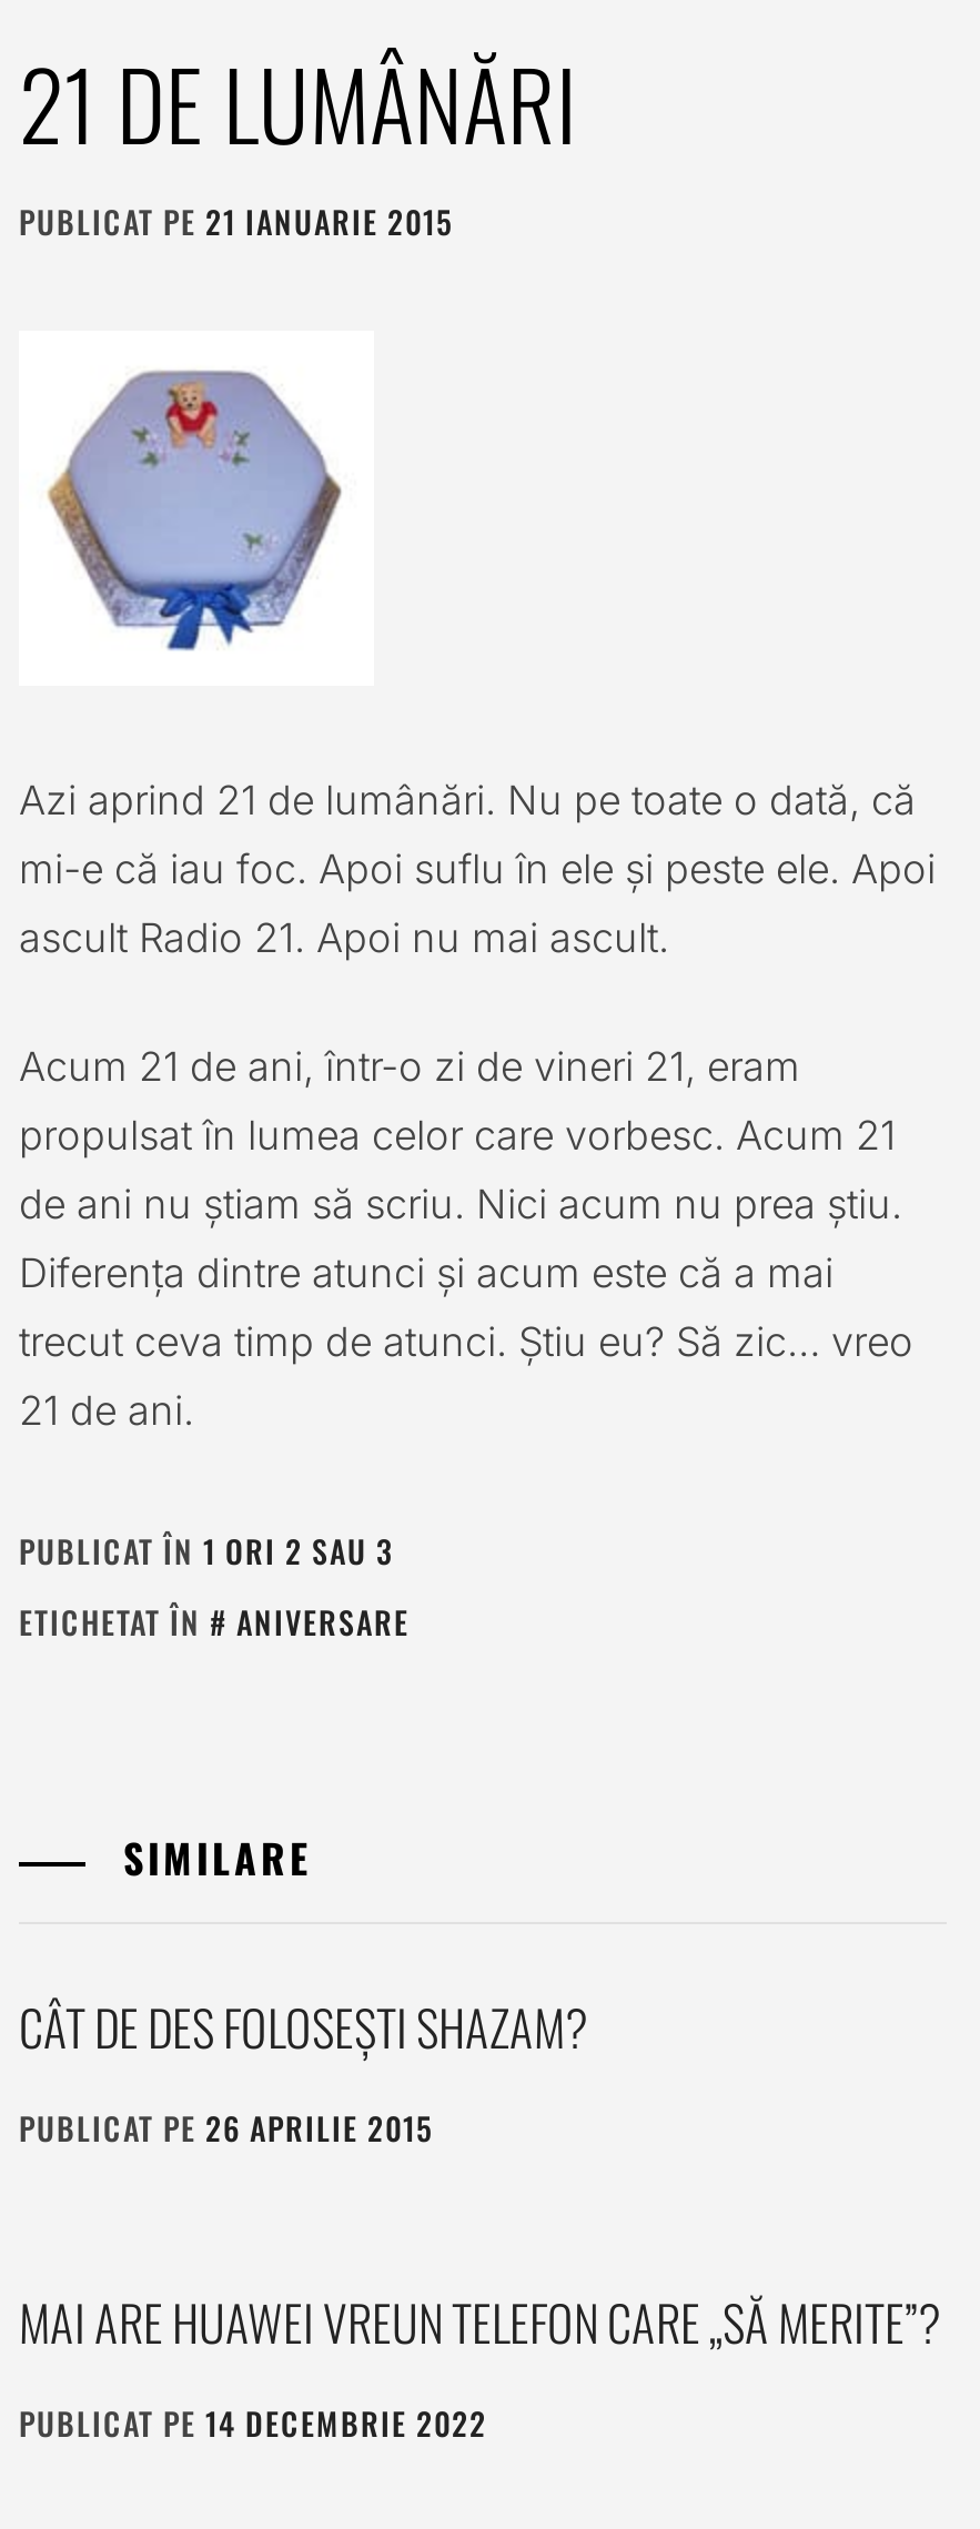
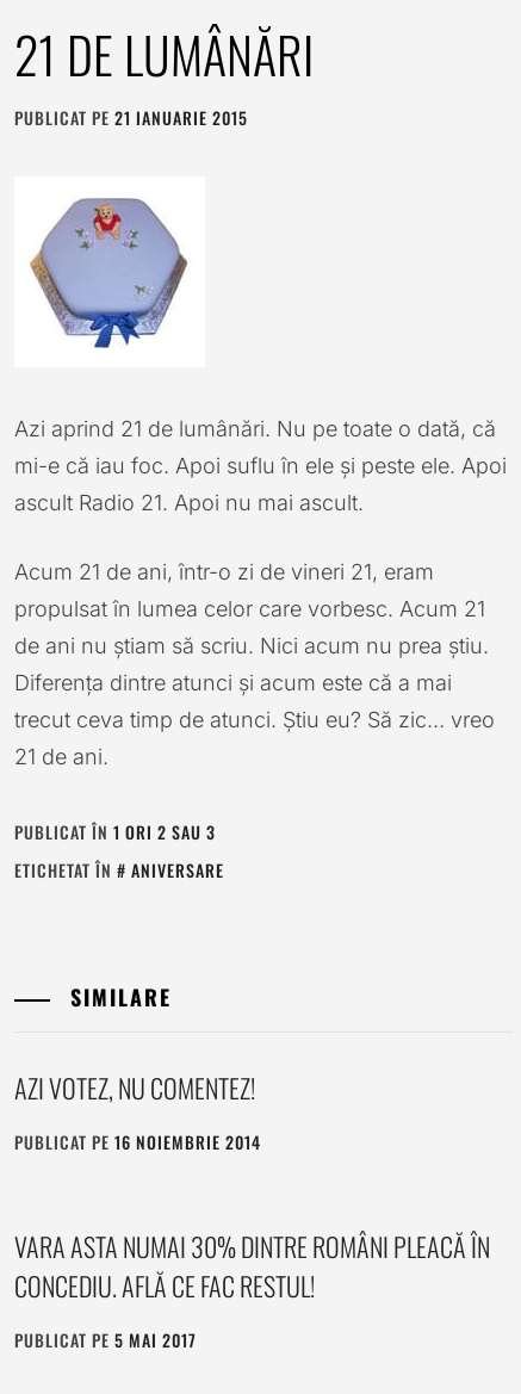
- CÂT DE DES FOLOSEŞTI SHAZAM?
+ AZI VOTEZ, NU COMENTEZ!

- PUBLICAT PE 26 APRILIE 2015
+ PUBLICAT PE 16 NOIEMBRIE 2014

- MAI ARE HUAWEI VREUN TELEFON CARE „SĂ MERITE”?
+ VARA ASTA NUMAI 30% DINTRE ROMÂNI PLEACĂ ÎN
+ CONCEDIU. AFLĂ CE FAC RESTUL!

- PUBLICAT PE 14 DECEMBRIE 2022
+ PUBLICAT PE 5 MAI 2017
